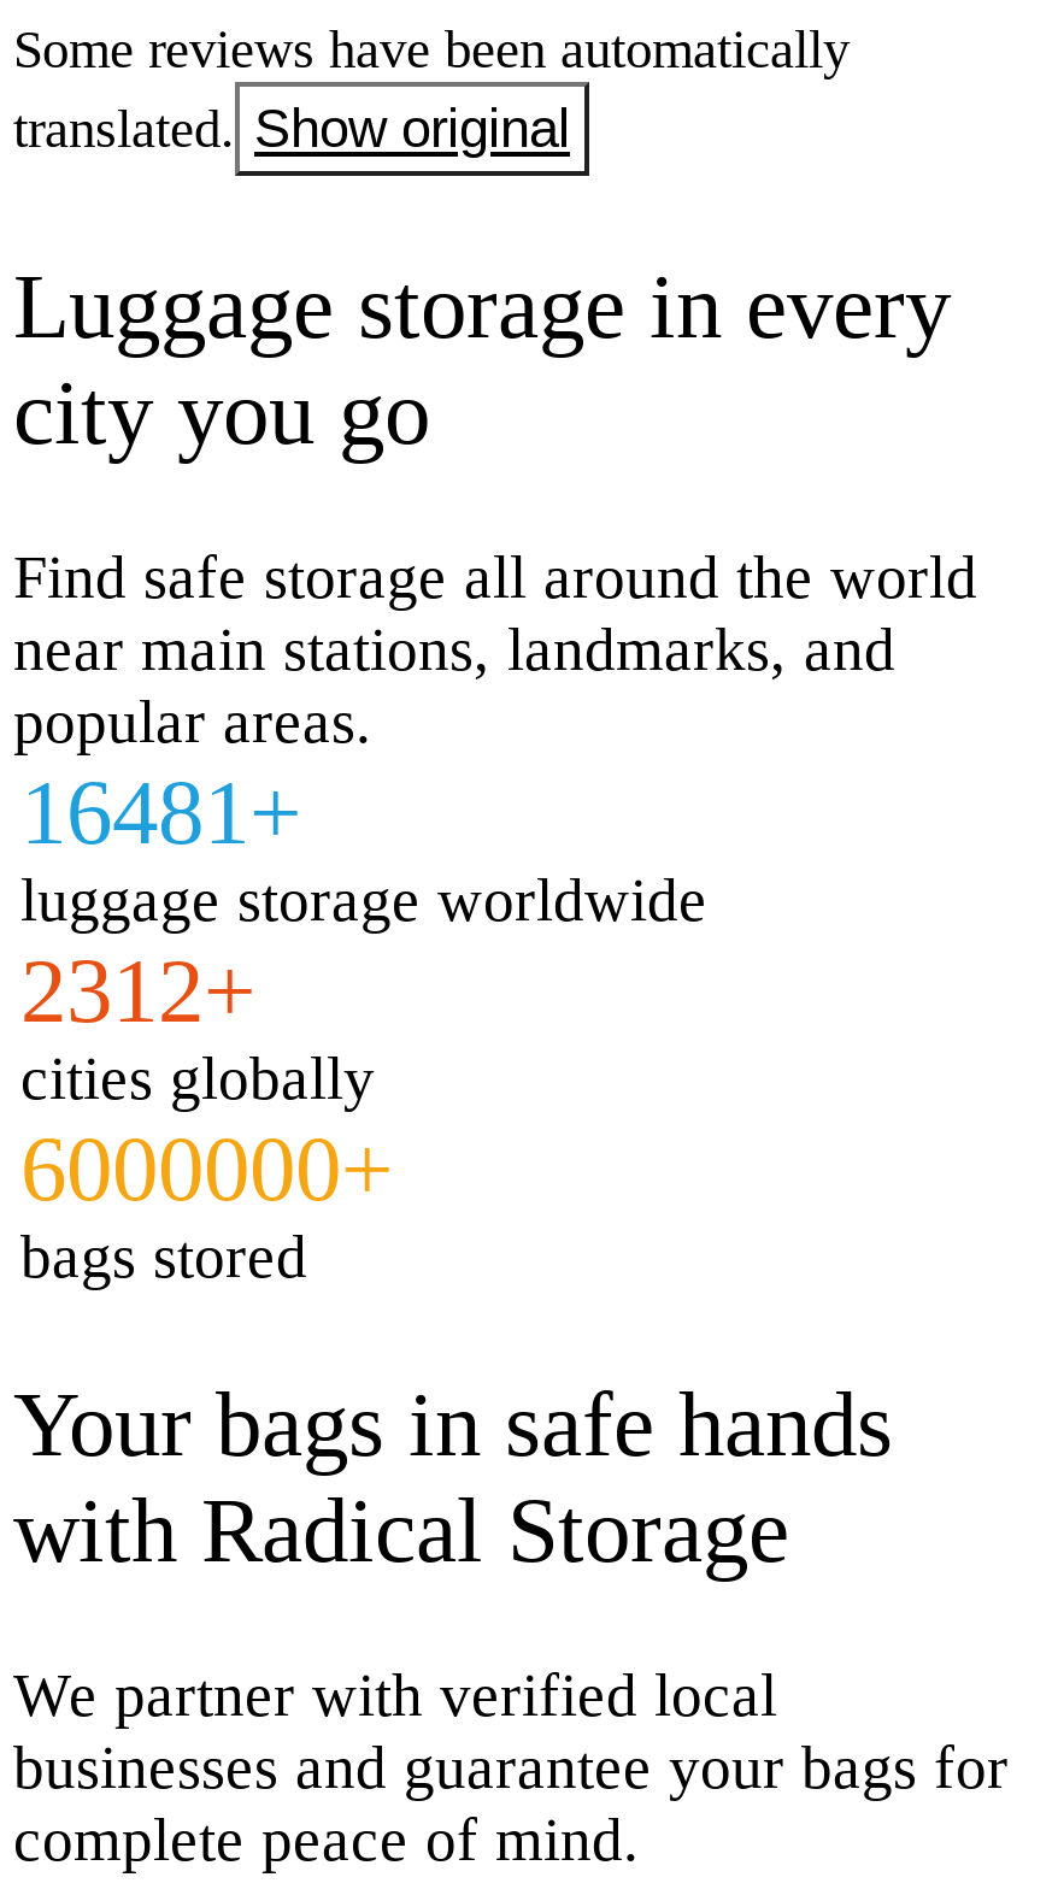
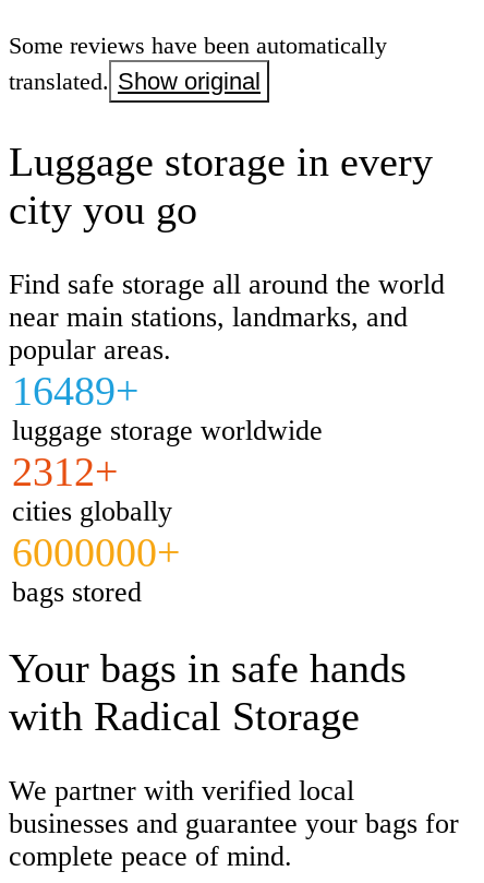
- 16481+
+ 16489+
